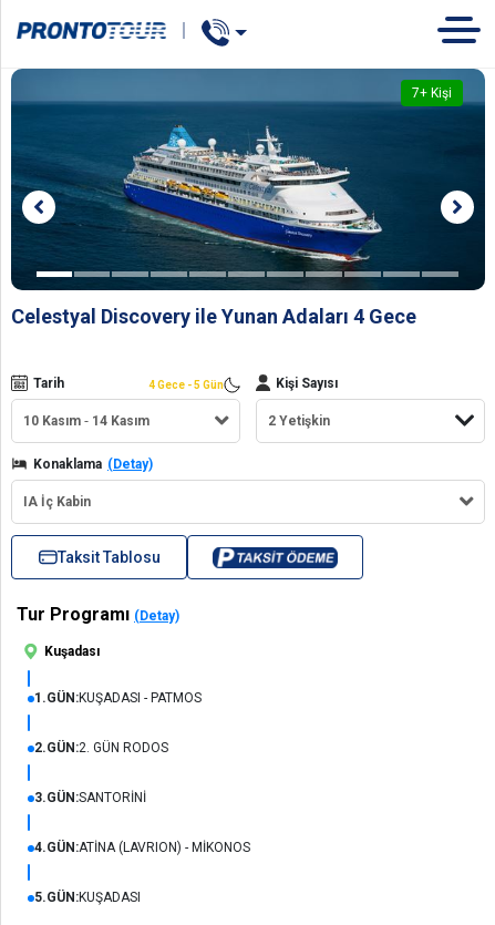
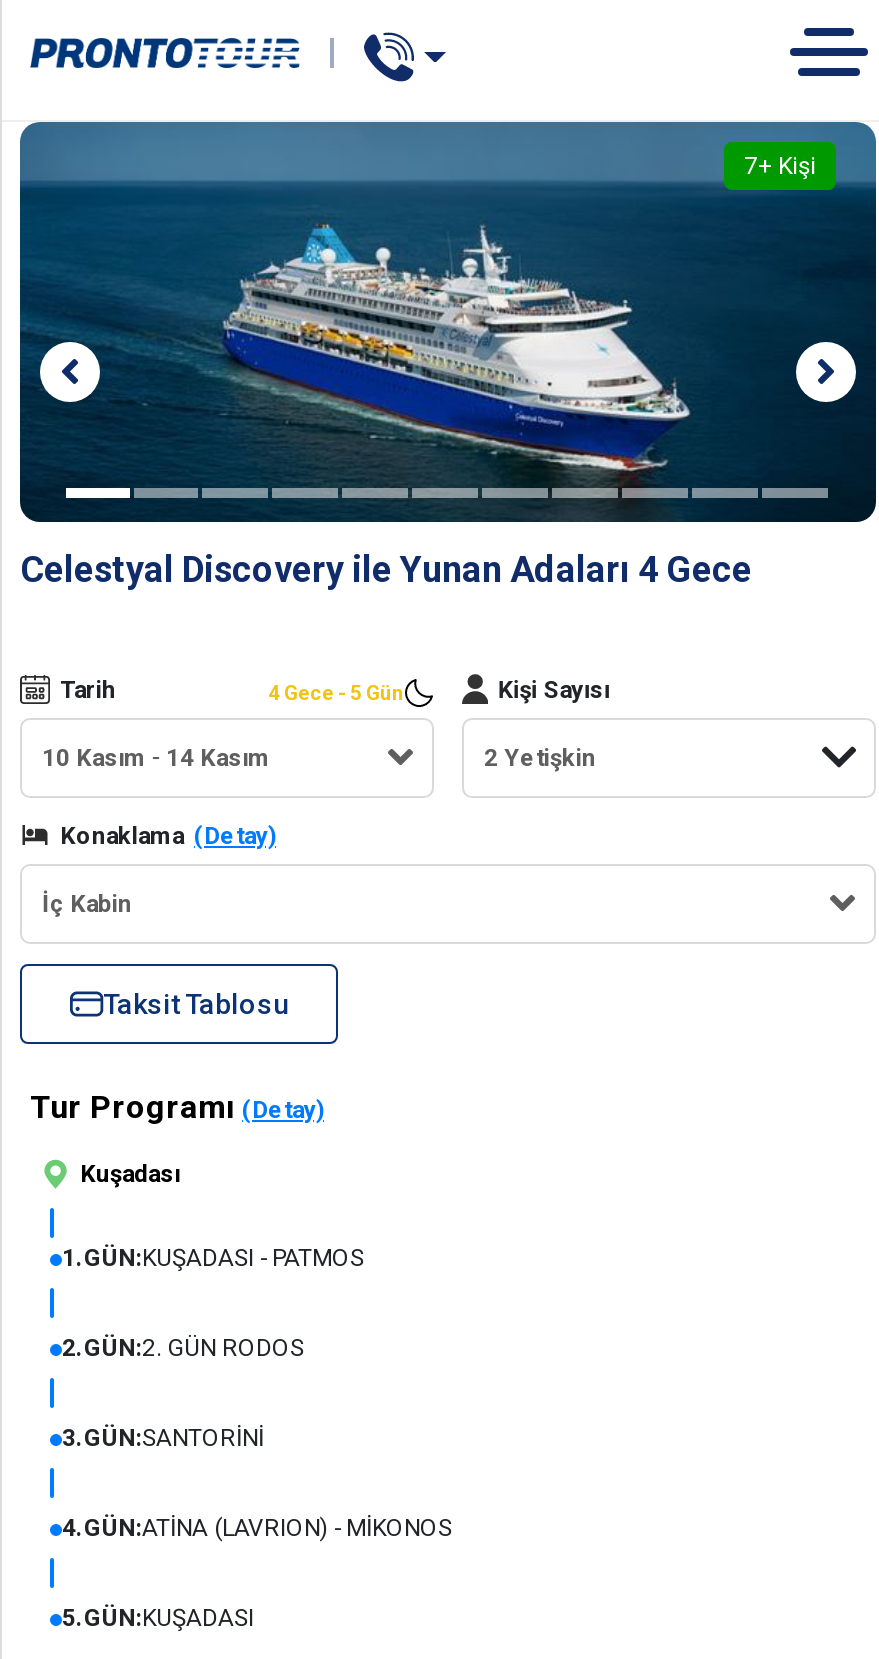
- IA İç Kabin
+ İç Kabin

- [image]
